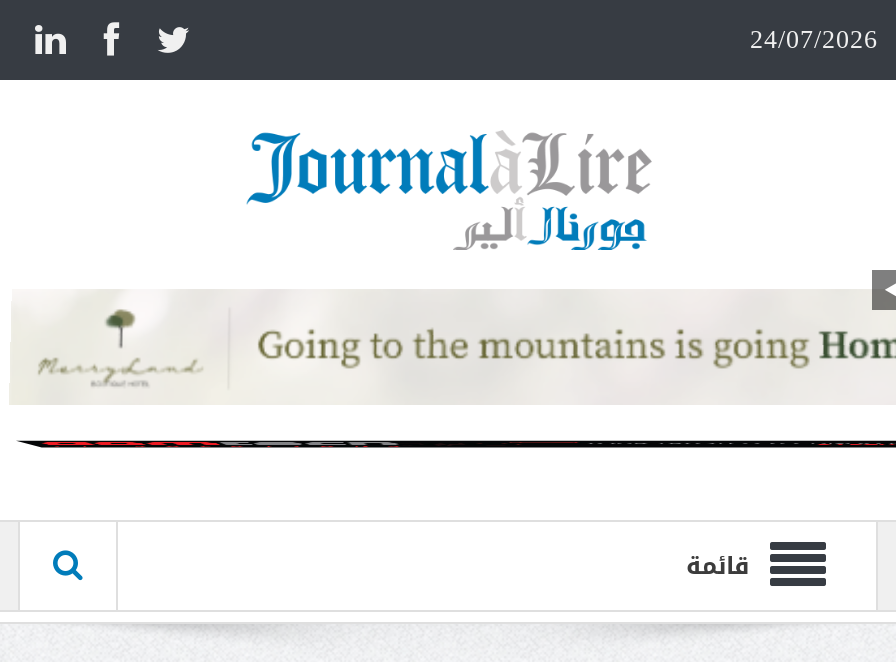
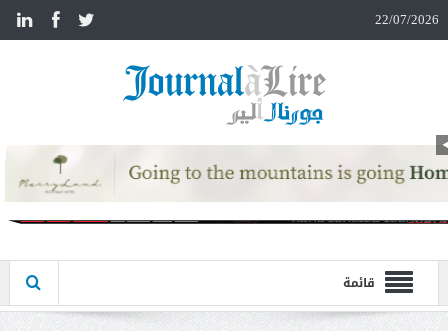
- 24/07/2026
+ 22/07/2026
